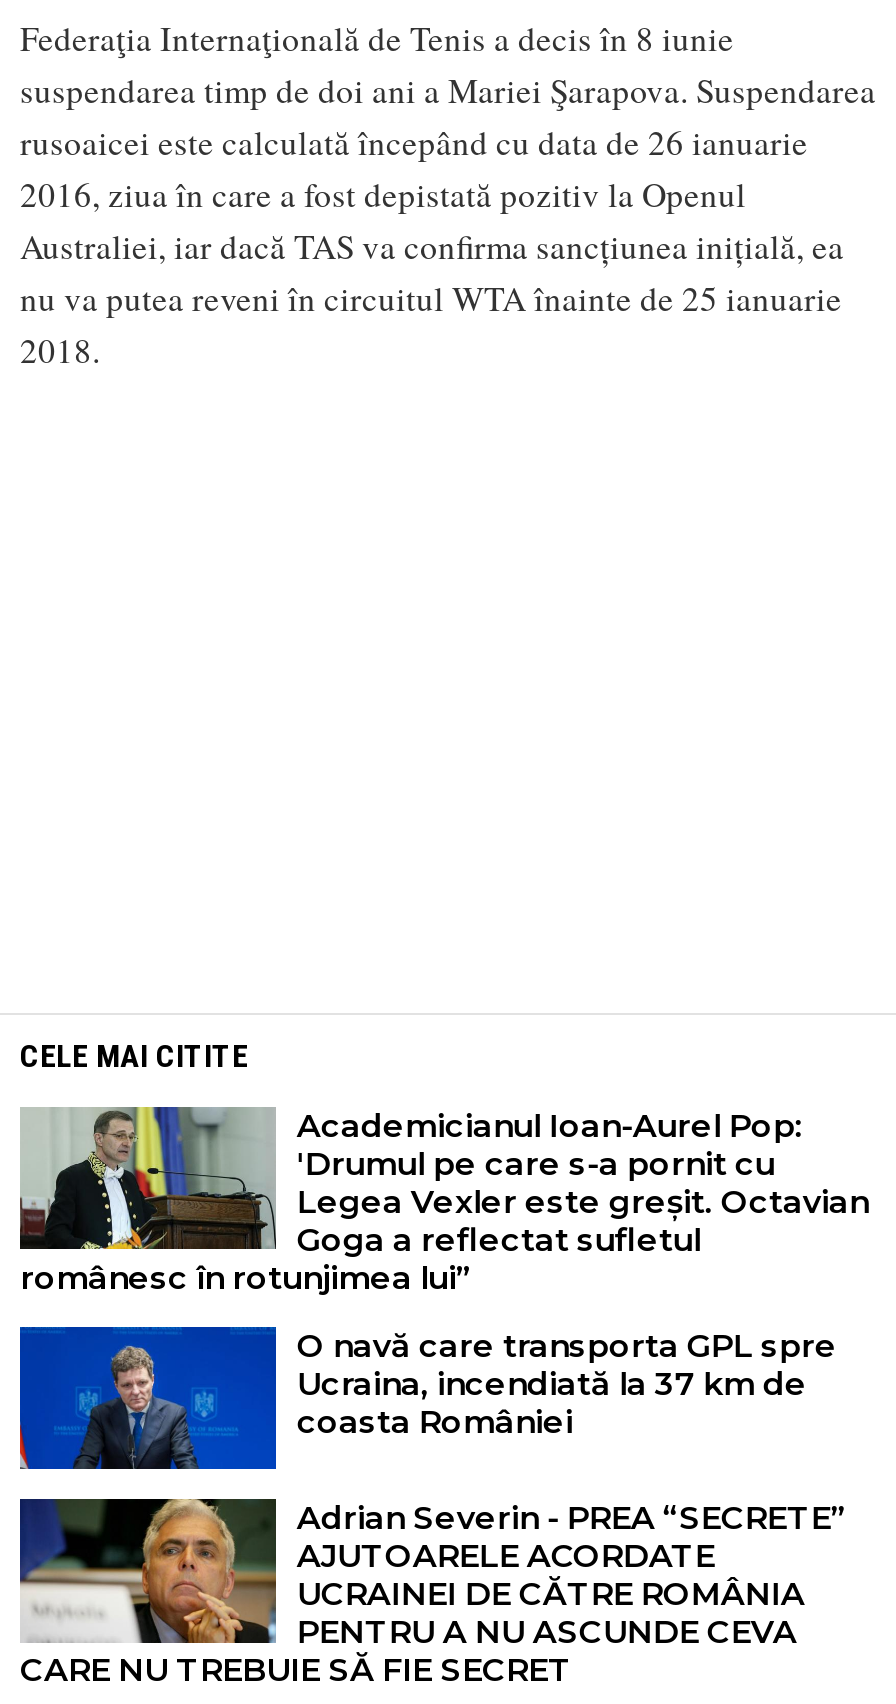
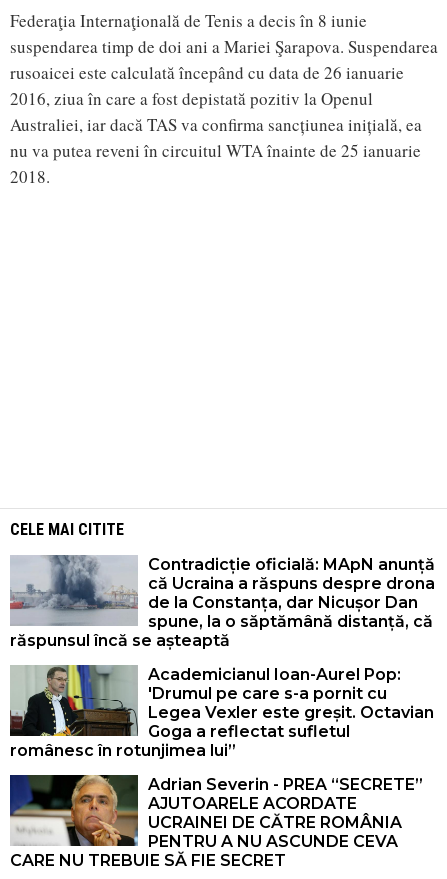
+ [image]
+ Contradicție oficială: MApN anunță
+ că Ucraina a răspuns despre drona
+ de la Constanța, dar Nicușor Dan
+ spune, la o săptămână distanță, că
+ răspunsul încă se așteaptă

moved down: [image] | Academicianul Ioan-Aurel Pop: | 'Drumul pe care s-a pornit cu | Legea Vexler este greșit. Octavian | Goga a reflectat sufletul | românesc în rotunjimea lui”

- [image]
- O navă care transporta GPL spre
- Ucraina, incendiată la 37 km de
- coasta României
